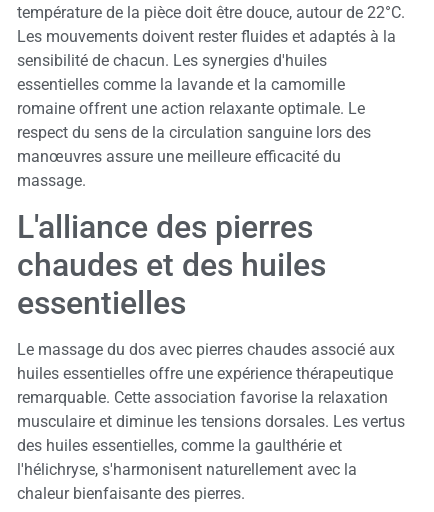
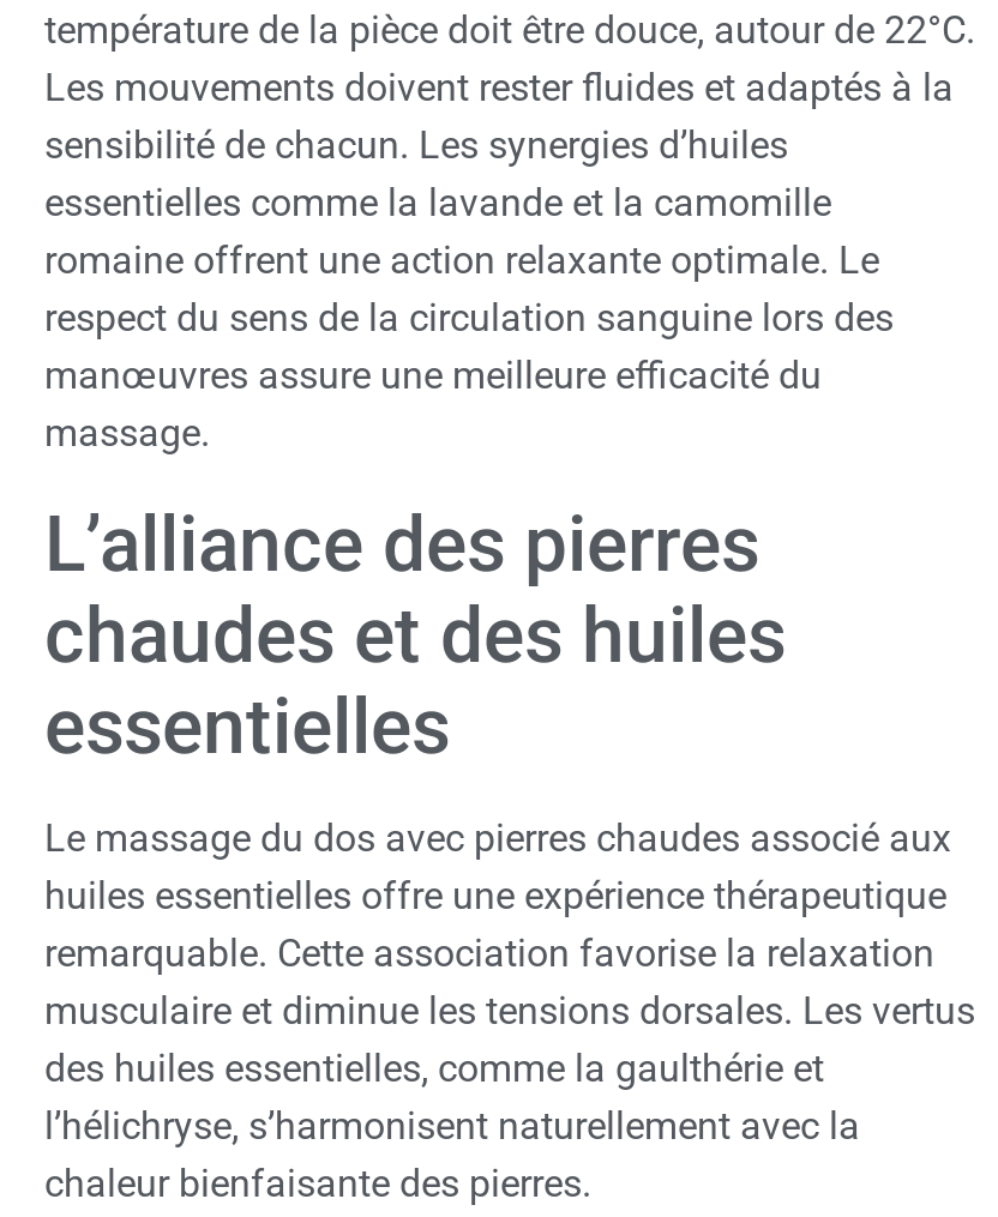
- sensibilité de chacun. Les synergies d'huiles
+ sensibilité de chacun. Les synergies d’huiles

- L'alliance des pierres
+ L’alliance des pierres

- l'hélichryse, s'harmonisent naturellement avec la
+ l’hélichryse, s’harmonisent naturellement avec la
